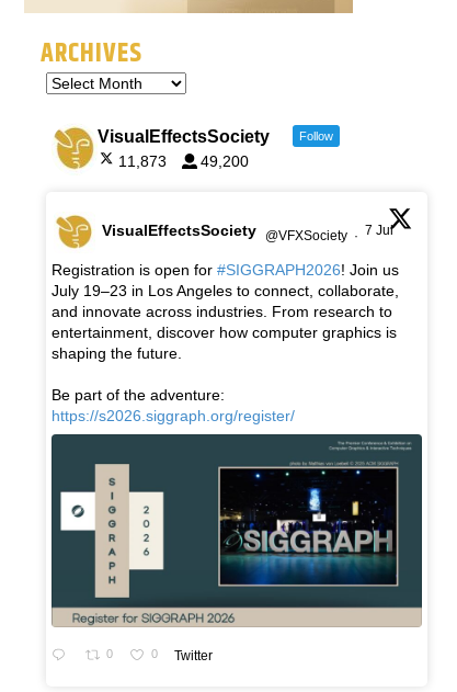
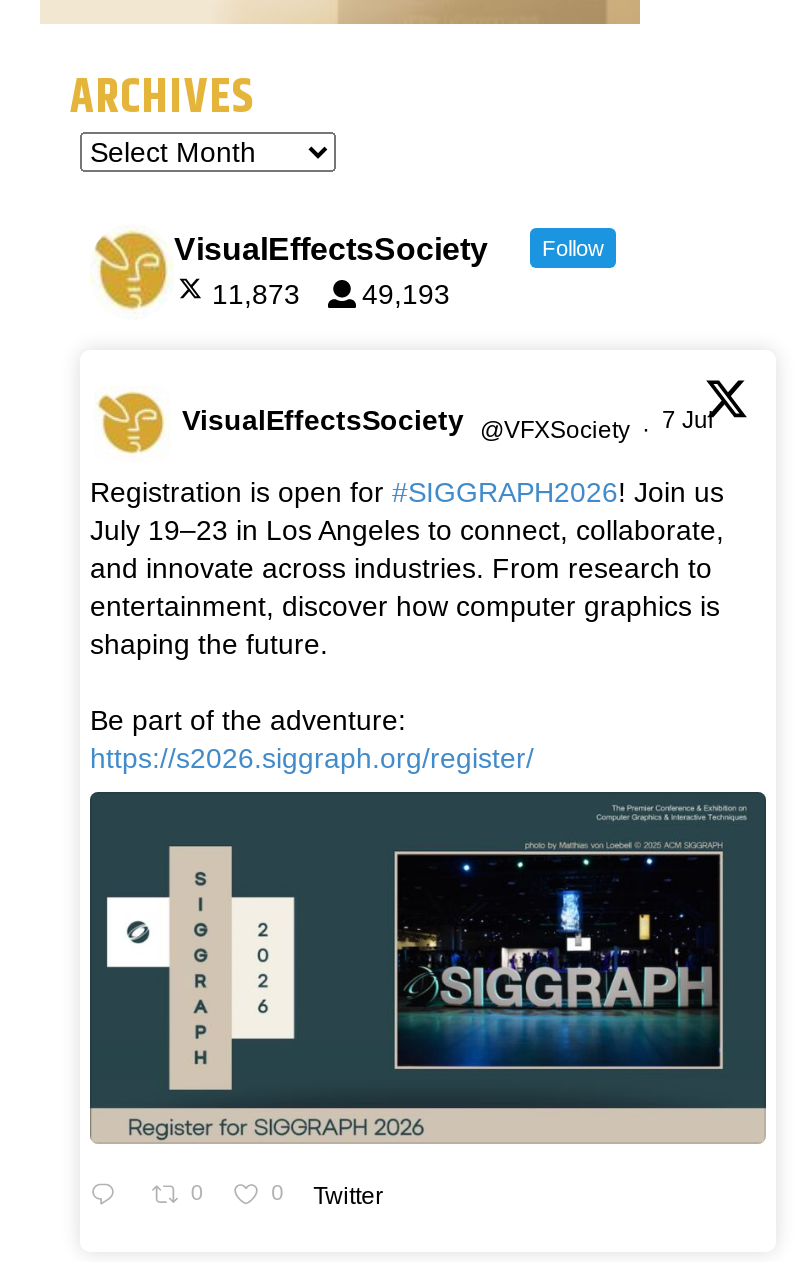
- 11,873 49,200
+ 11,873 49,193
